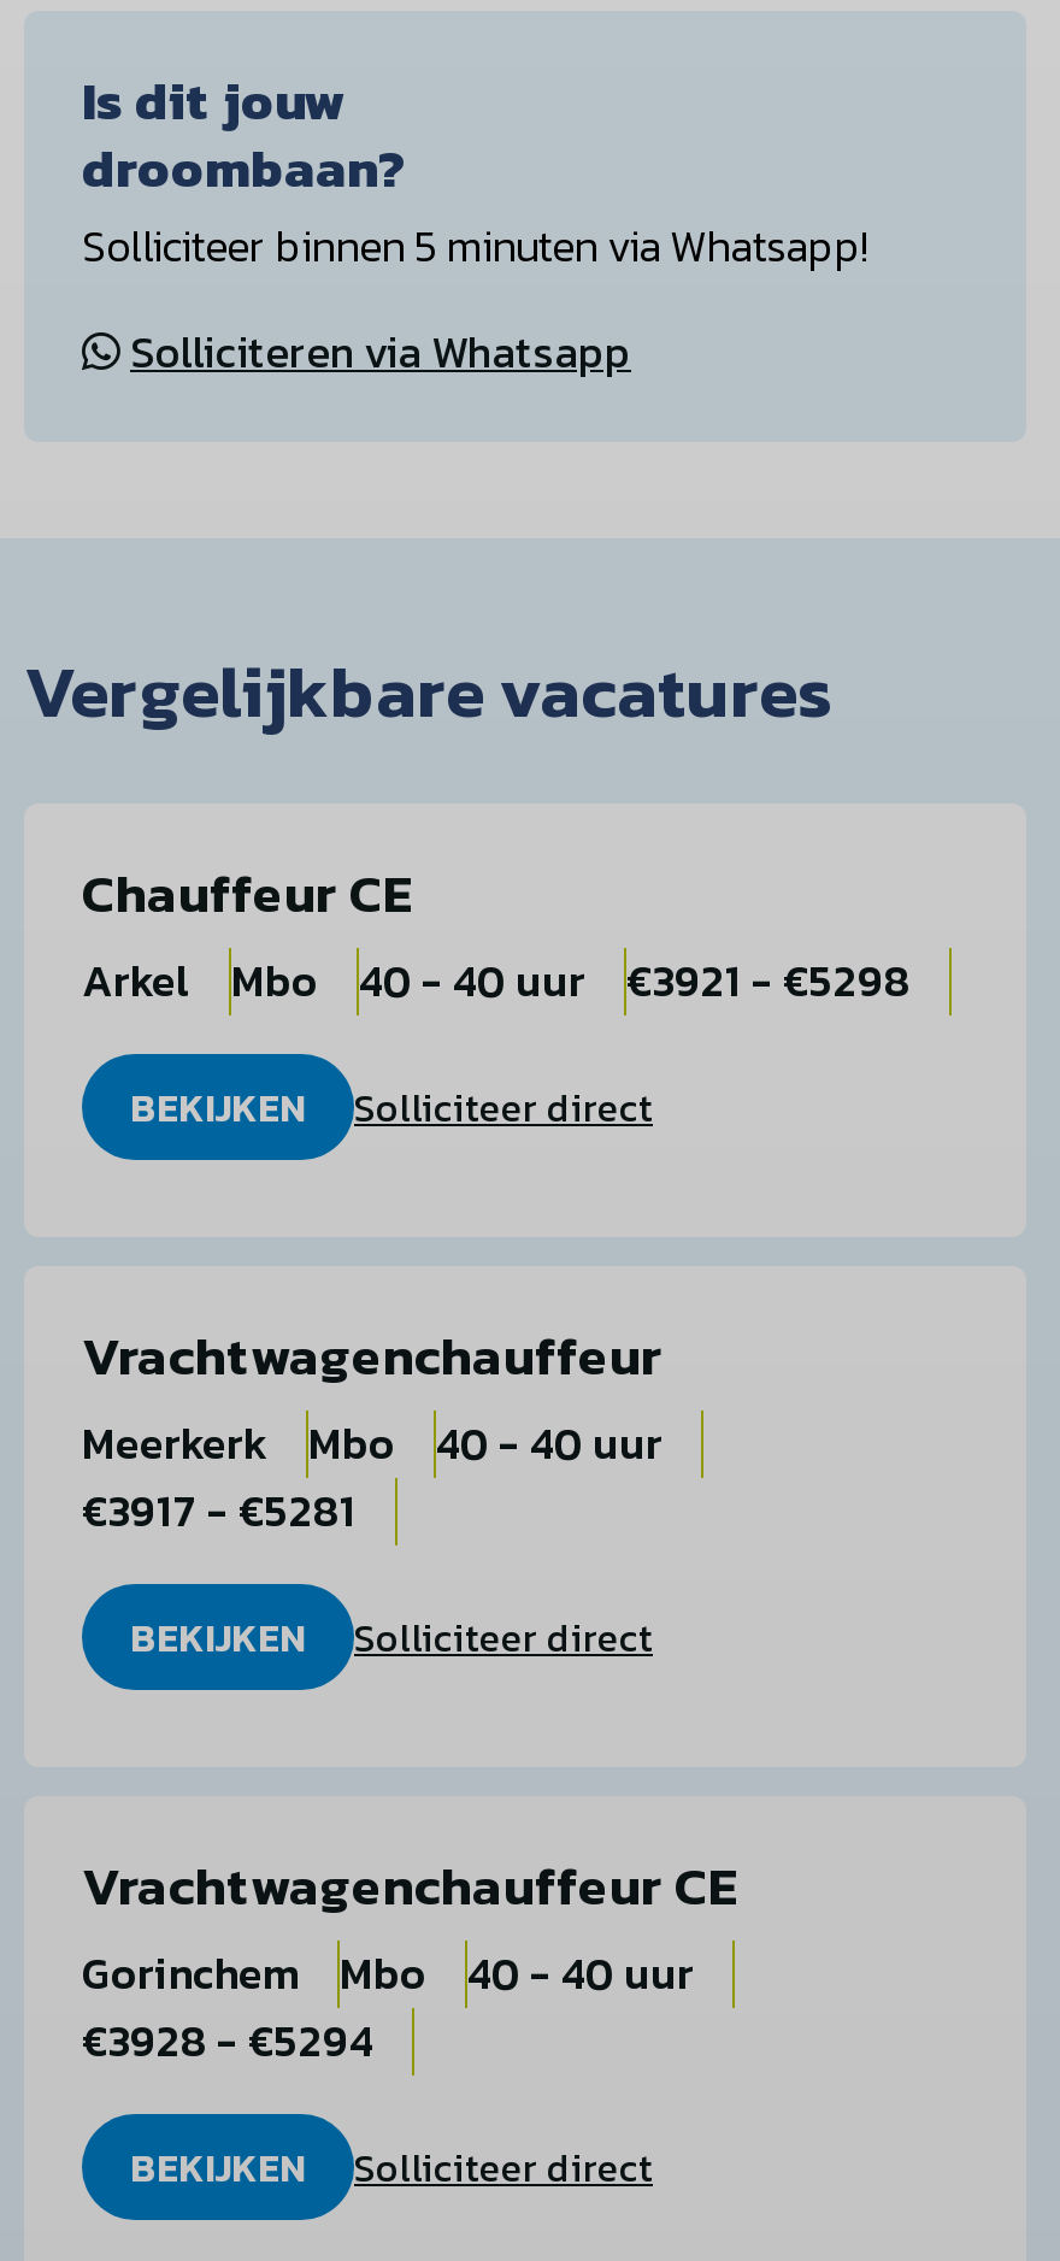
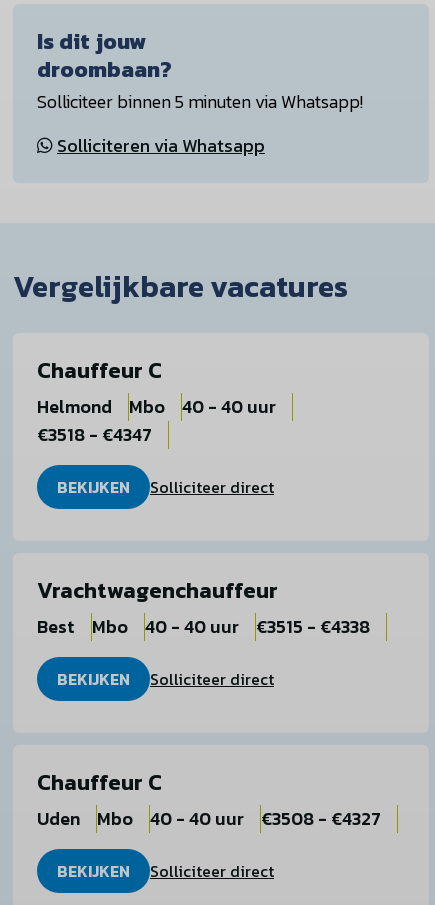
- Chauffeur CE
- Arkel
+ Chauffeur C
+ Helmond

- €3921 - €5298
+ €3518 - €4347

moved down: BEKIJKEN | Solliciteer direct | Vrachtwagenchauffeur | Mbo | 40 - 40 uur

- Meerkerk
+ Best

- €3917 - €5281
+ €3515 - €4338

- Vrachtwagenchauffeur CE
- Gorinchem
+ Chauffeur C
+ Uden

- €3928 - €5294
+ €3508 - €4327
